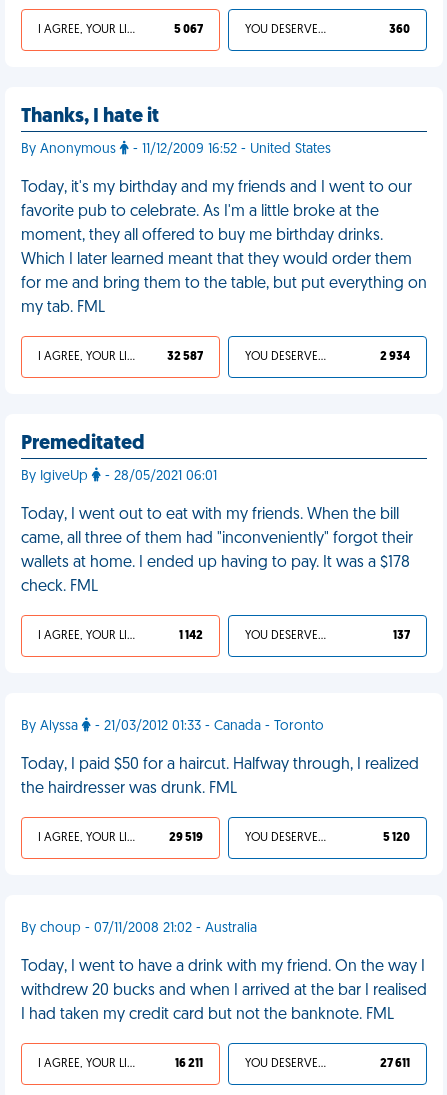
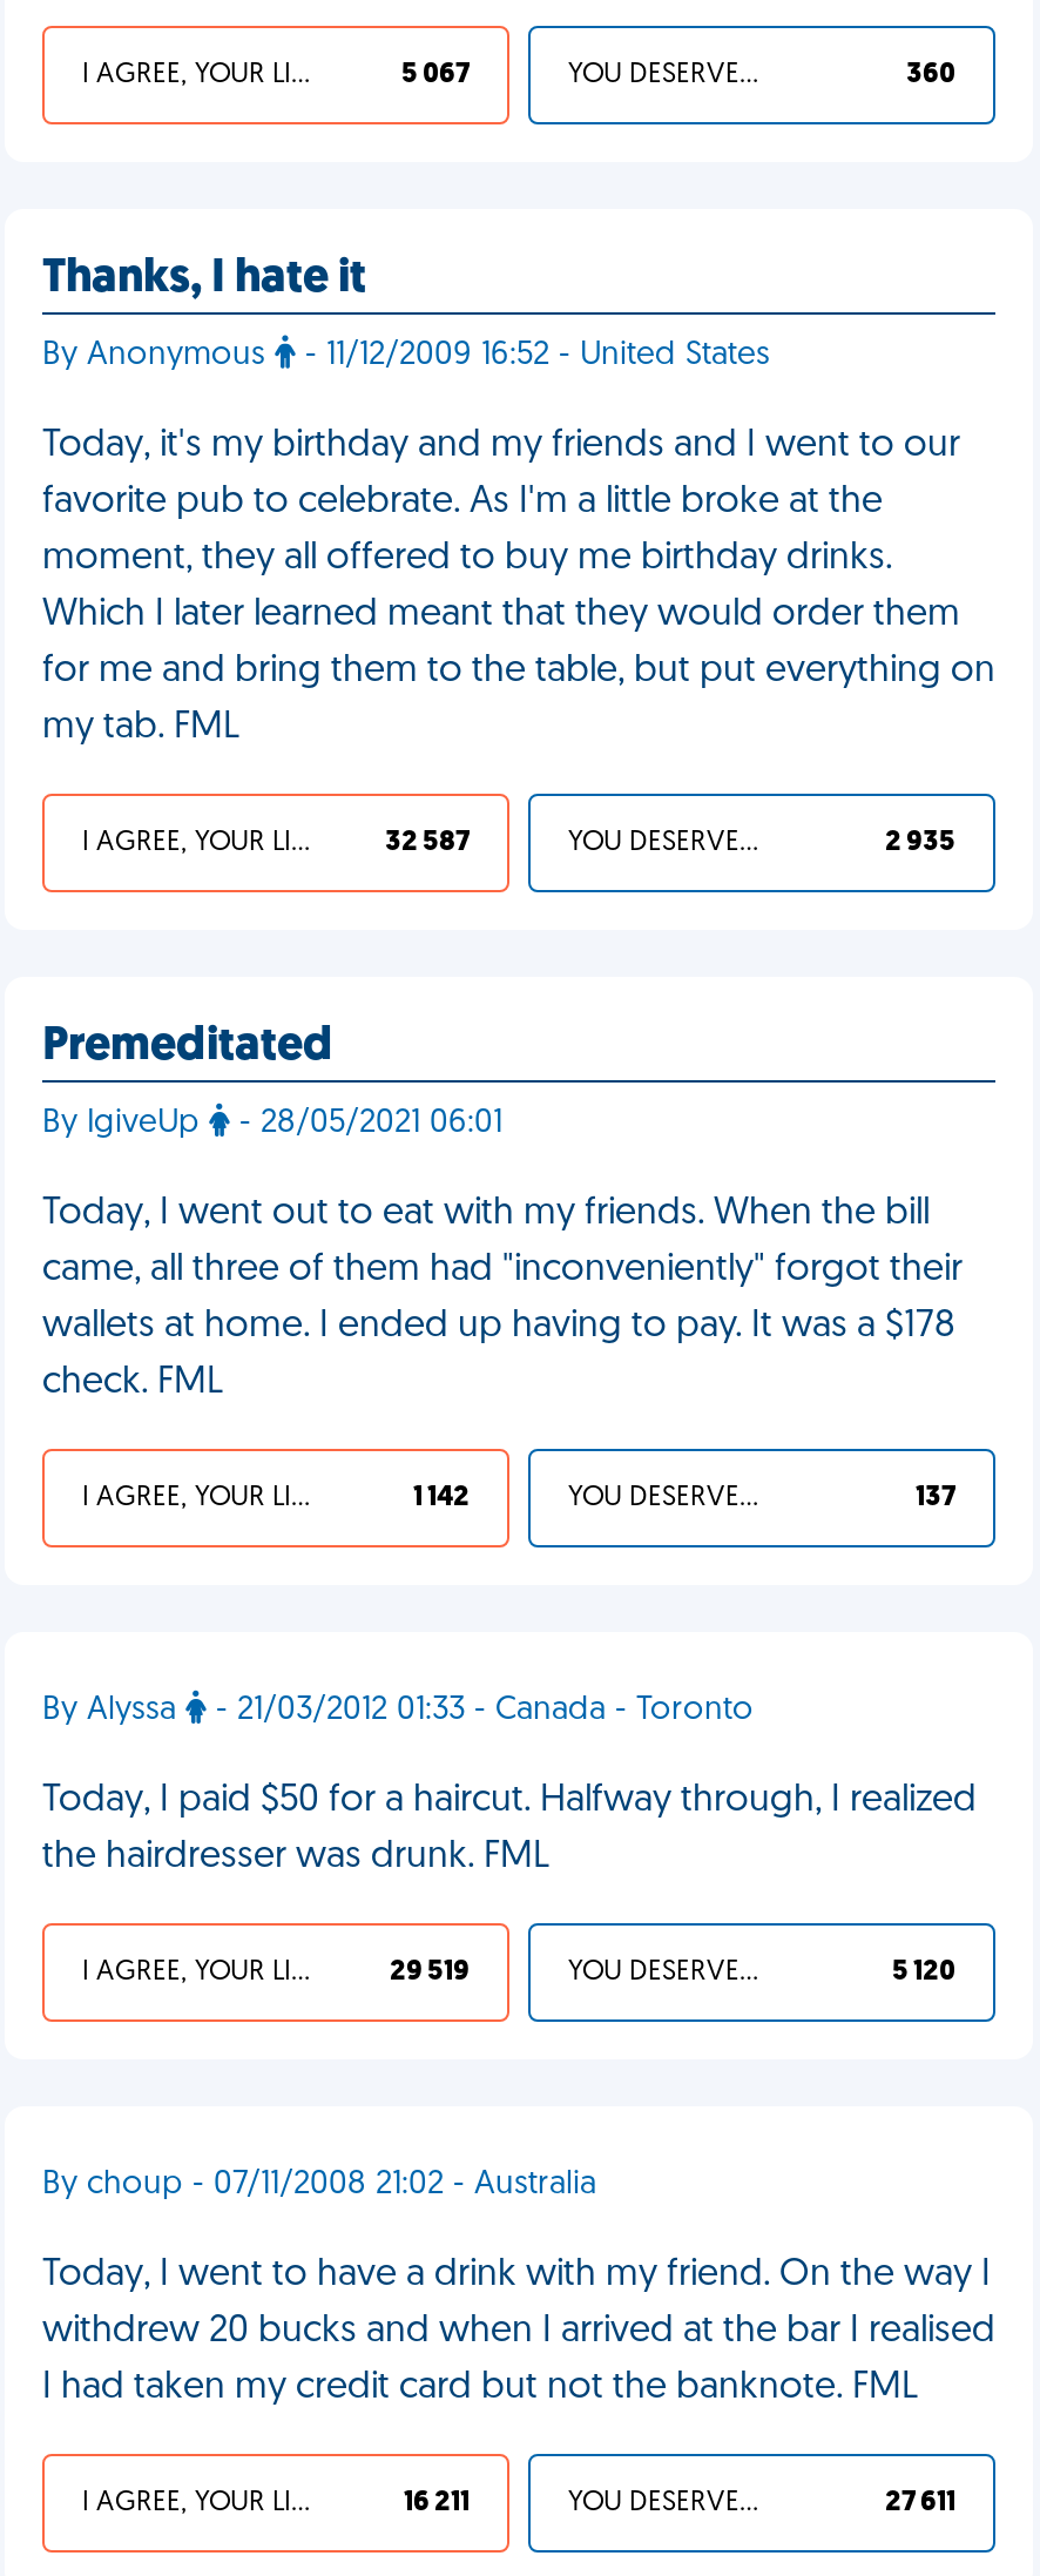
- 2 934
+ 2 935
